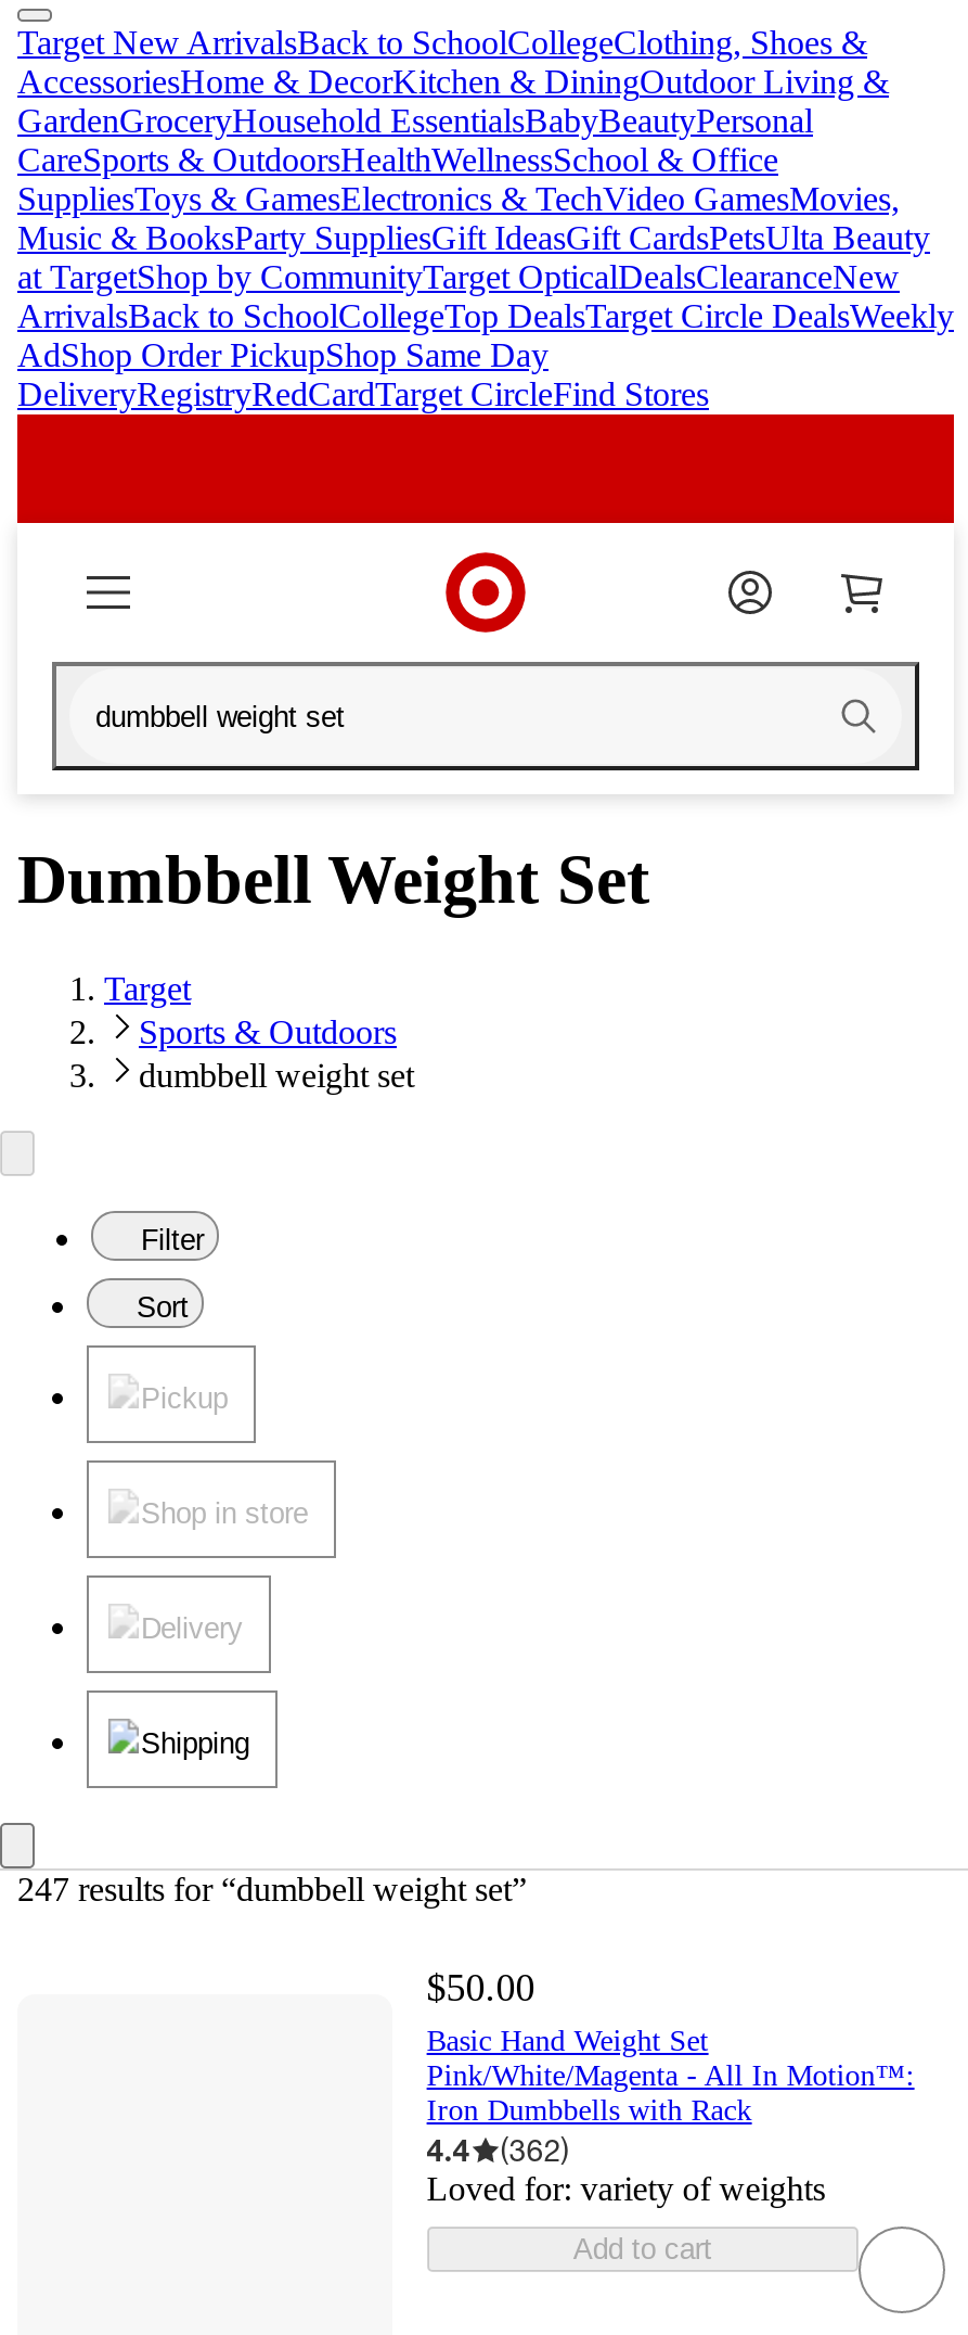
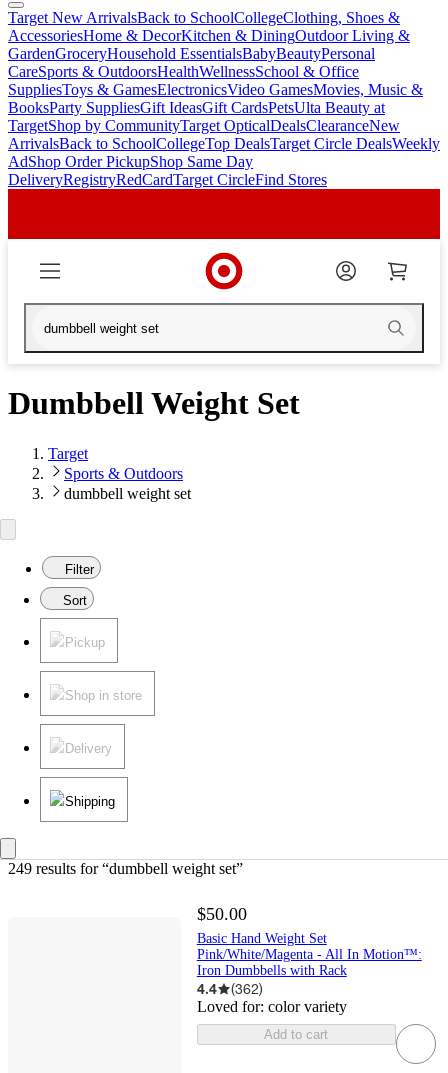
- SuppliesToys & GamesElectronics & TechVideo GamesMovies,
- Music & BooksParty SuppliesGift IdeasGift CardsPetsUlta Beauty
- at TargetShop by CommunityTarget OpticalDealsClearanceNew
+ SuppliesToys & GamesElectronicsVideo GamesMovies, Music &
+ BooksParty SuppliesGift IdeasGift CardsPetsUlta Beauty at
+ TargetShop by CommunityTarget OpticalDealsClearanceNew

- 247 results for “dumbbell weight set”
+ 249 results for “dumbbell weight set”

- Loved for: variety of weights
+ Loved for: color variety
